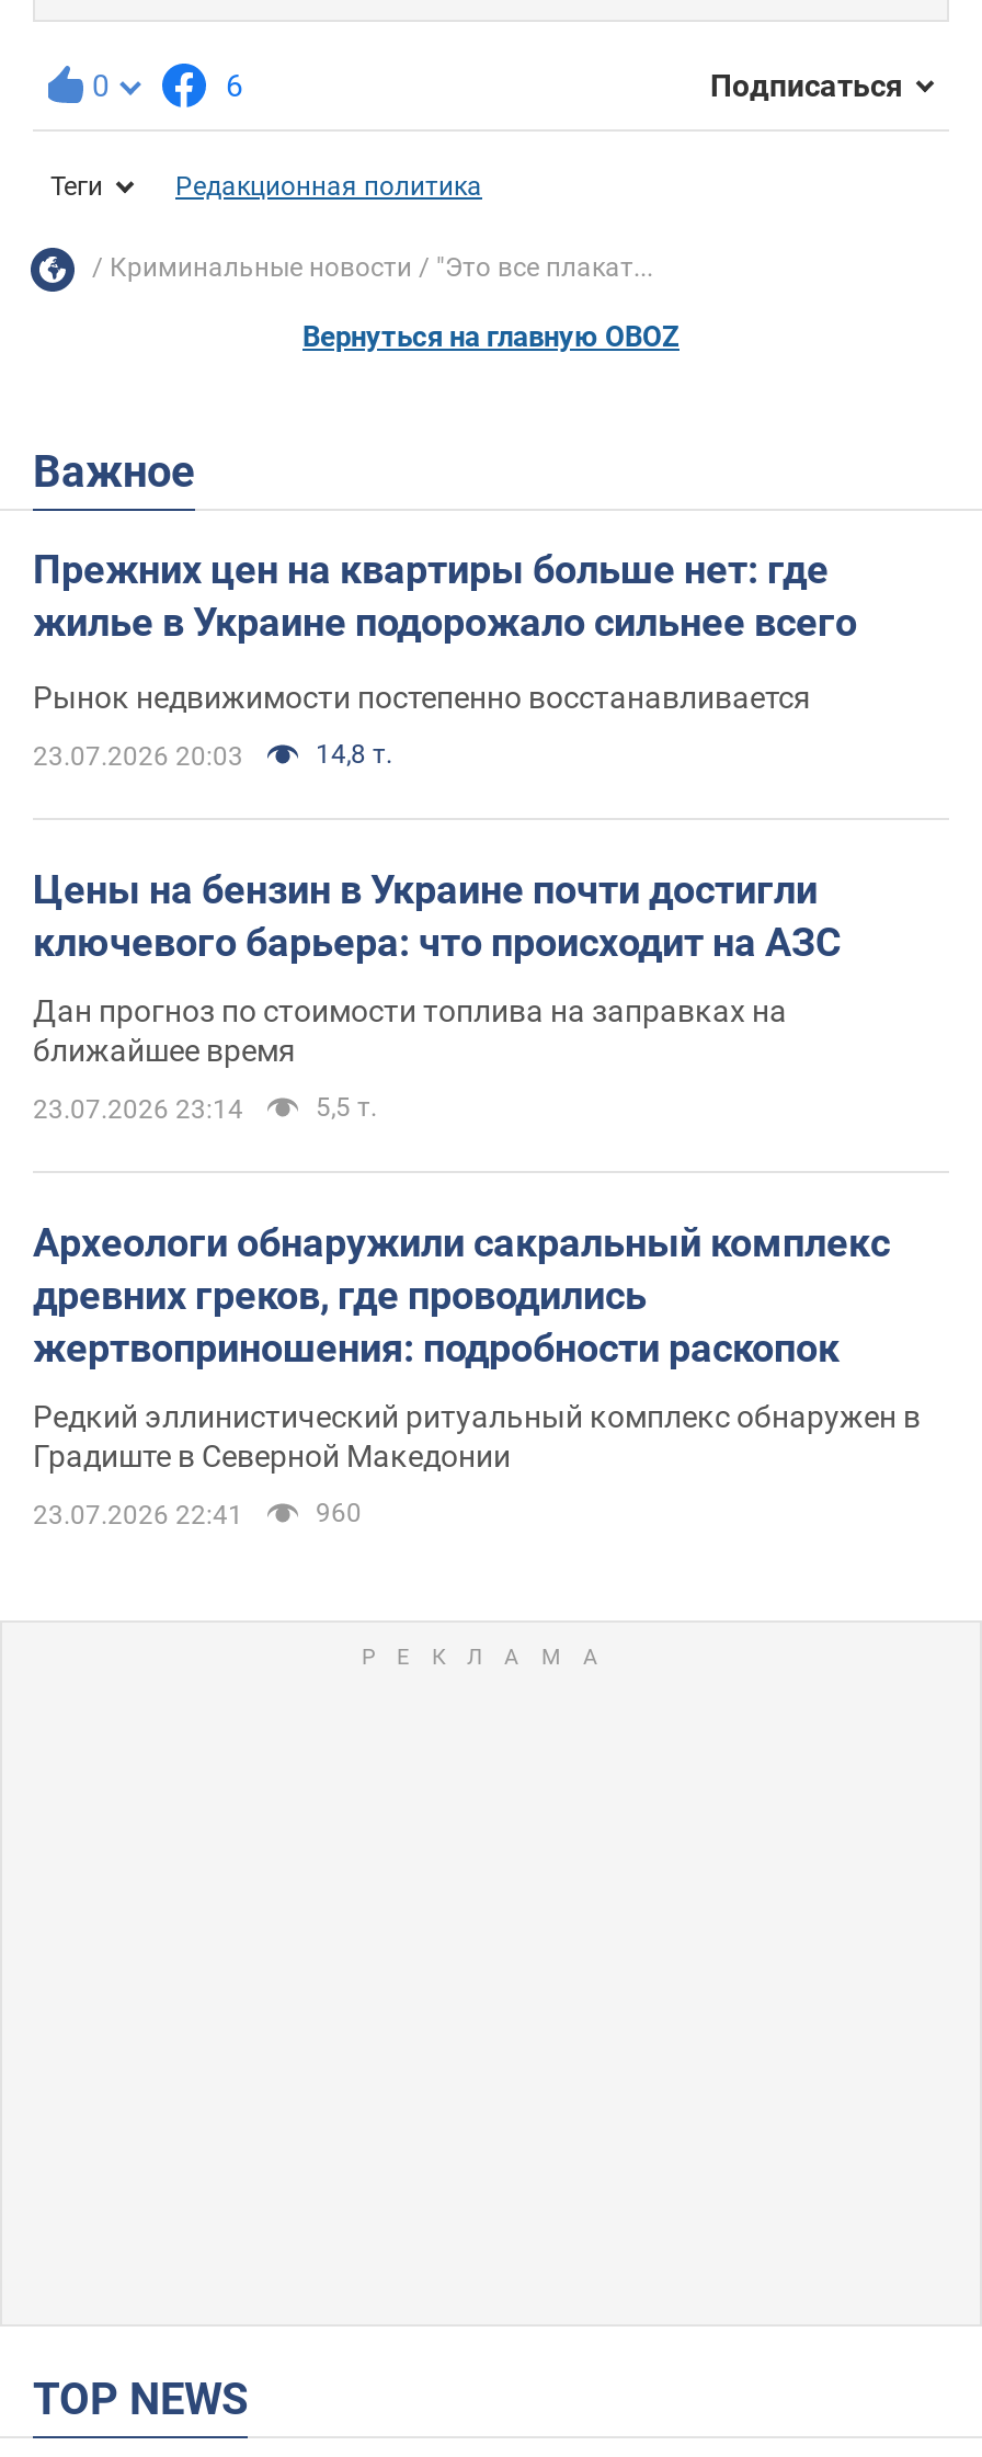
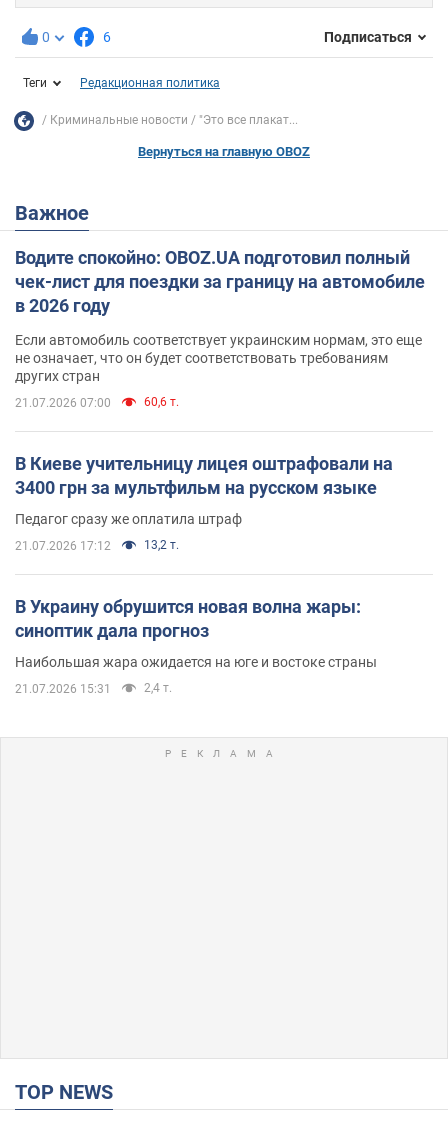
- Прежних цен на квартиры больше нет: где
- жилье в Украине подорожало сильнее всего
+ Водите спокойно: OBOZ.UA подготовил полный
+ чек-лист для поездки за границу на автомобиле
+ в 2026 году

- Рынок недвижимости постепенно восстанавливается
+ Если автомобиль соответствует украинским нормам, это еще
+ не означает, что он будет соответствовать требованиям
+ других стран

- 23.07.2026 20:03
- 14,8 т.
+ 21.07.2026 07:00
+ 60,6 т.

- Цены на бензин в Украине почти достигли
- ключевого барьера: что происходит на АЗС
+ В Киеве учительницу лицея оштрафовали на
+ 3400 грн за мультфильм на русском языке

- Дан прогноз по стоимости топлива на заправках на
- ближайшее время
+ Педагог сразу же оплатила штраф

- 23.07.2026 23:14
- 5,5 т.
+ 21.07.2026 17:12
+ 13,2 т.

- Археологи обнаружили сакральный комплекс
- древних греков, где проводились
- жертвоприношения: подробности раскопок
+ В Украину обрушится новая волна жары:
+ синоптик дала прогноз

- Редкий эллинистический ритуальный комплекс обнаружен в
- Градиште в Северной Македонии
+ Наибольшая жара ожидается на юге и востоке страны

- 23.07.2026 22:41
- 960
+ 21.07.2026 15:31
+ 2,4 т.
